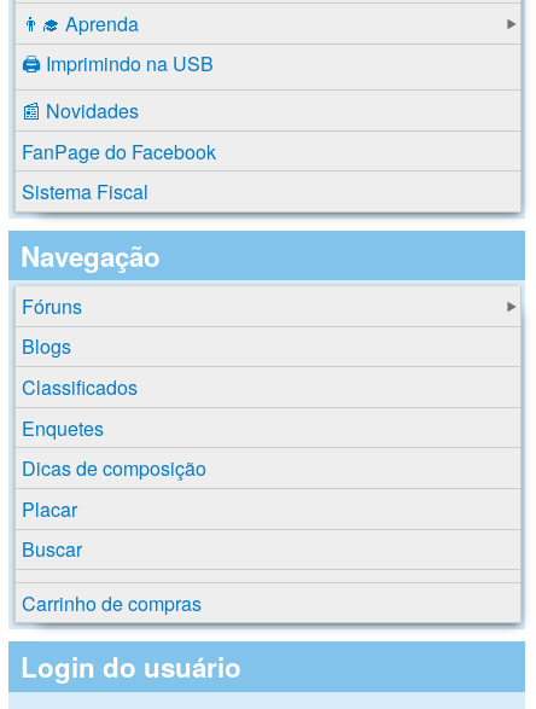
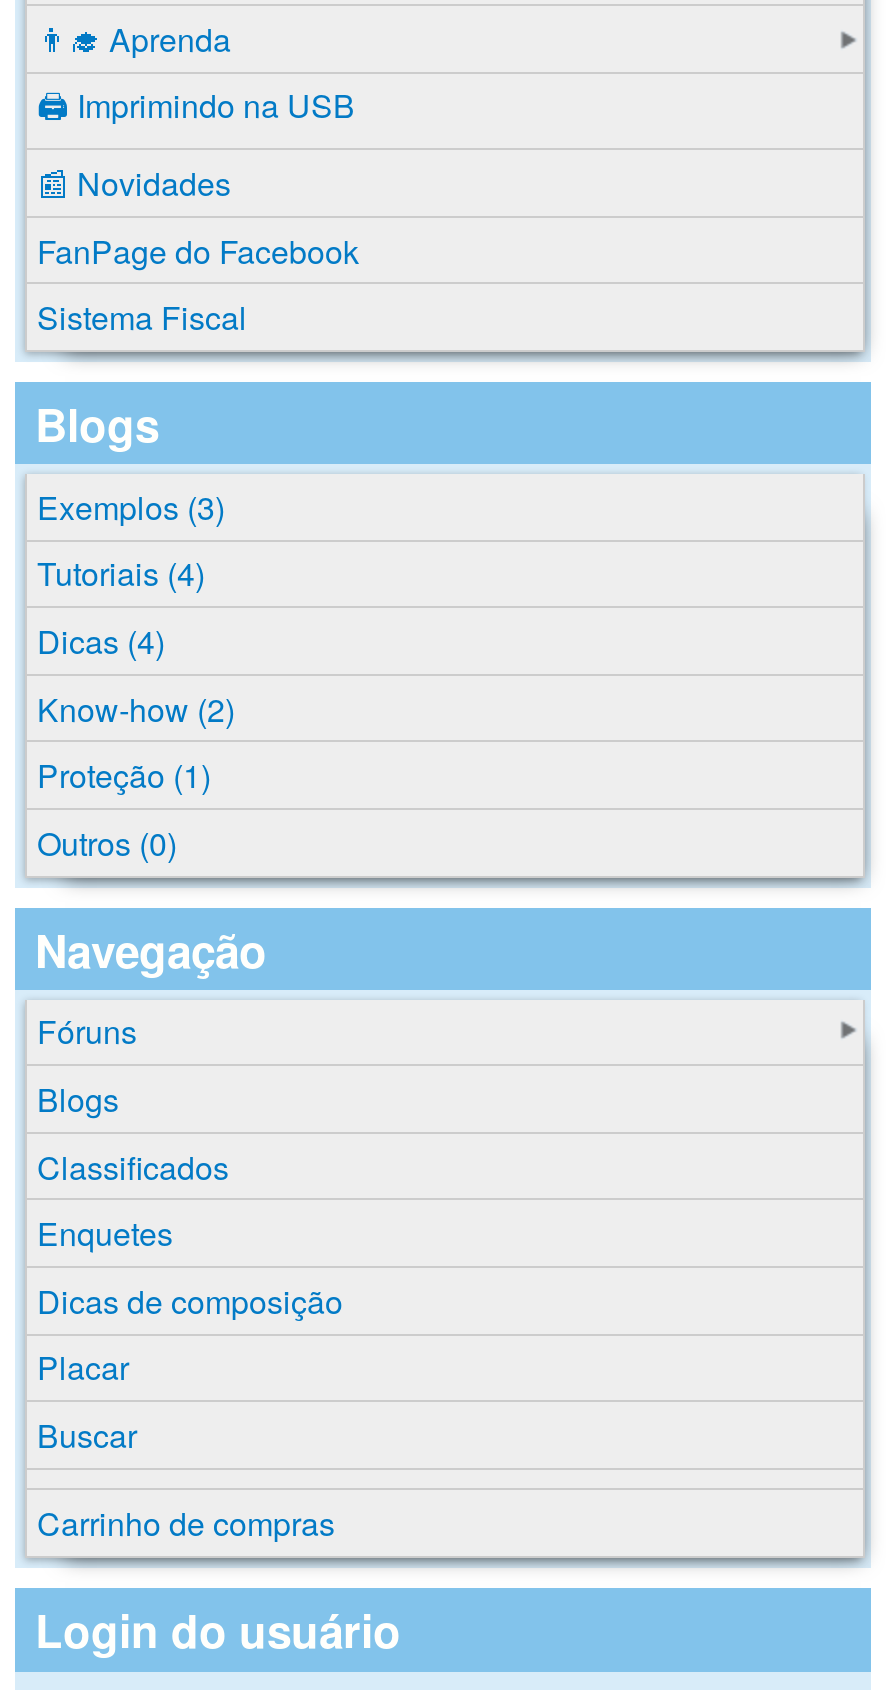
+ Blogs
+ Exemplos (3)
+ Tutoriais (4)
+ Dicas (4)
+ Know-how (2)
+ Proteção (1)
+ Outros (0)
